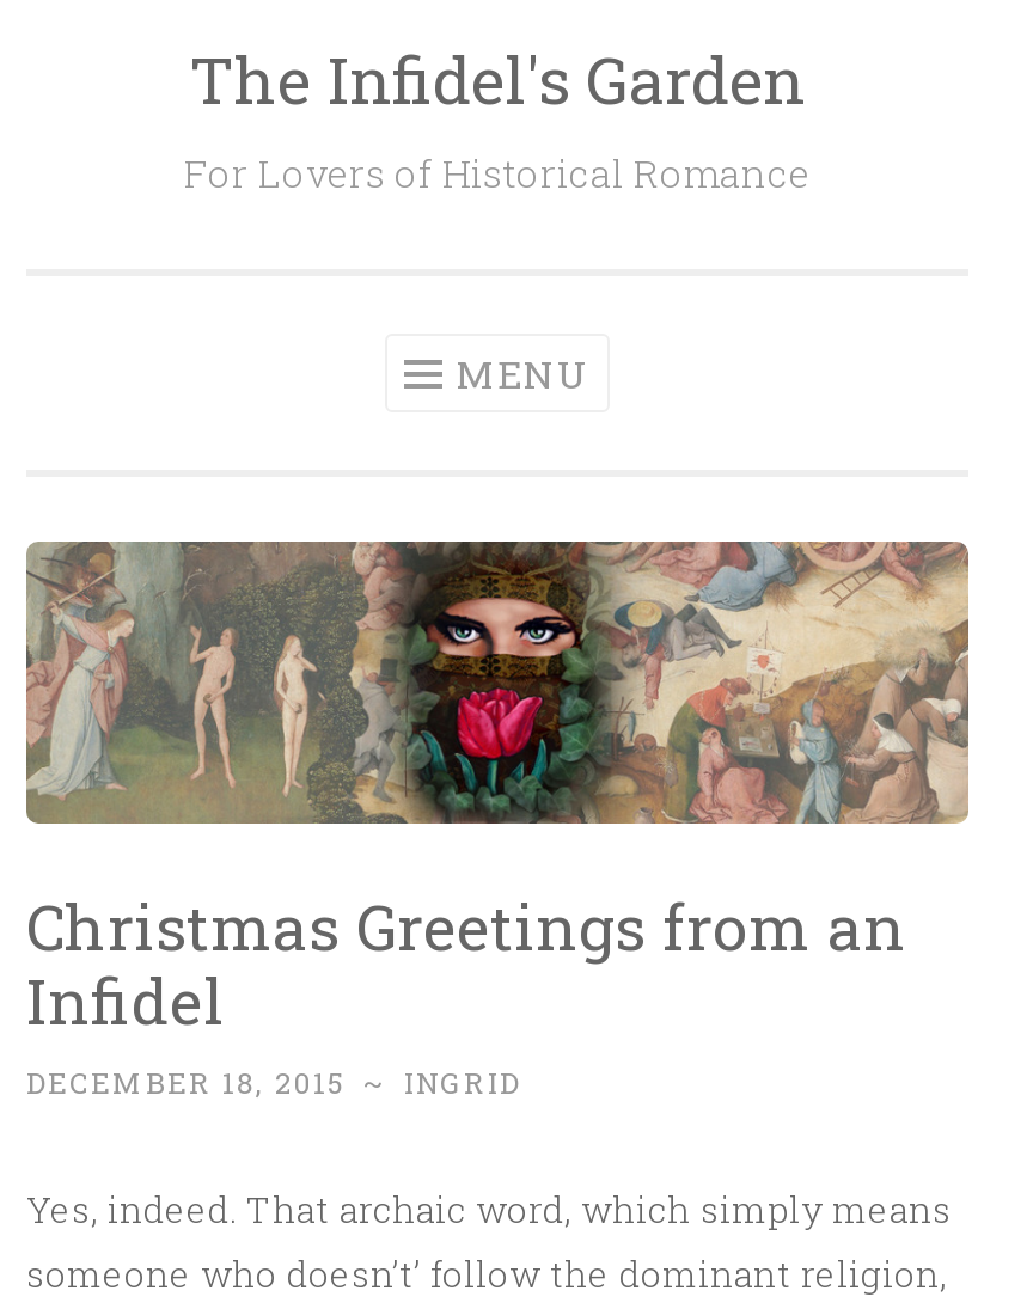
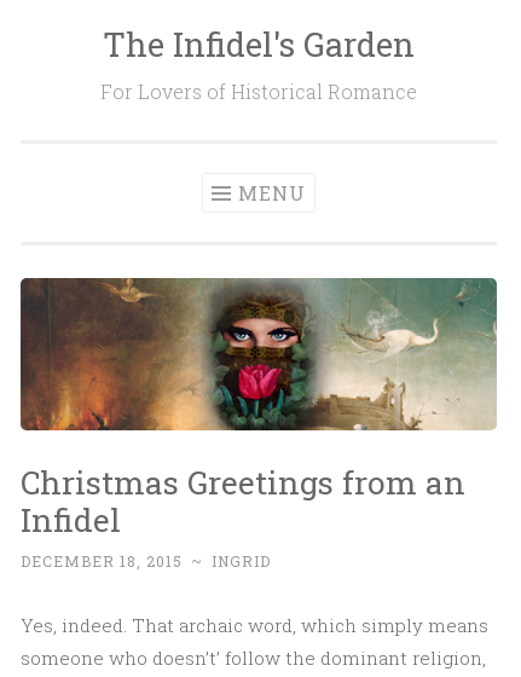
- [image]
+ [image]
